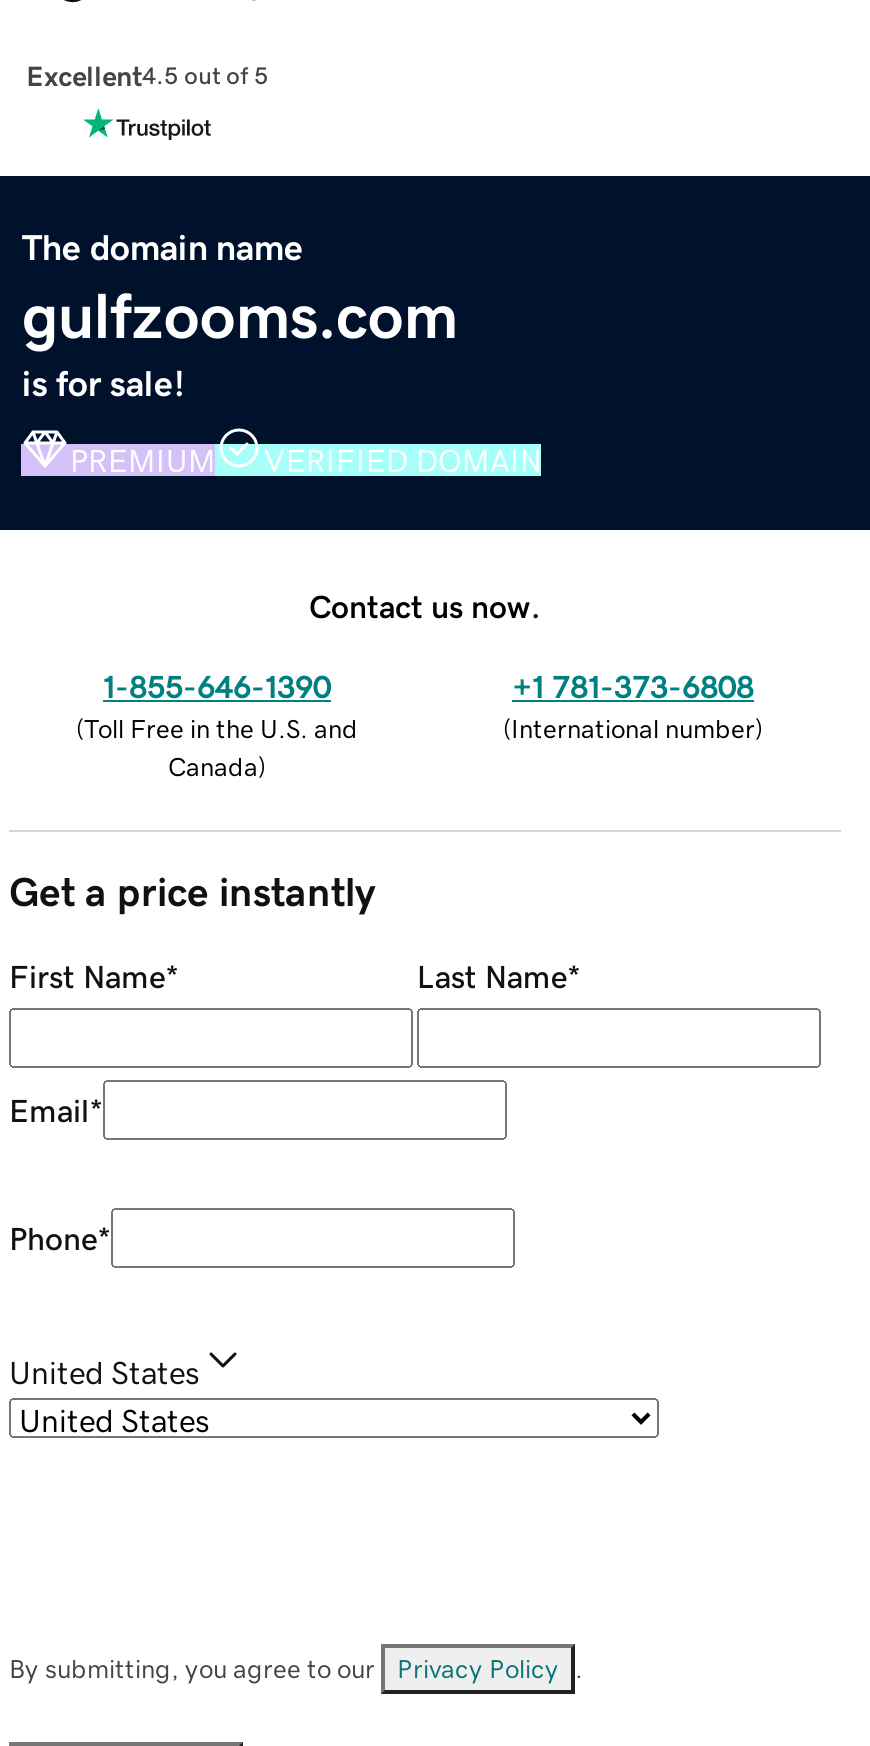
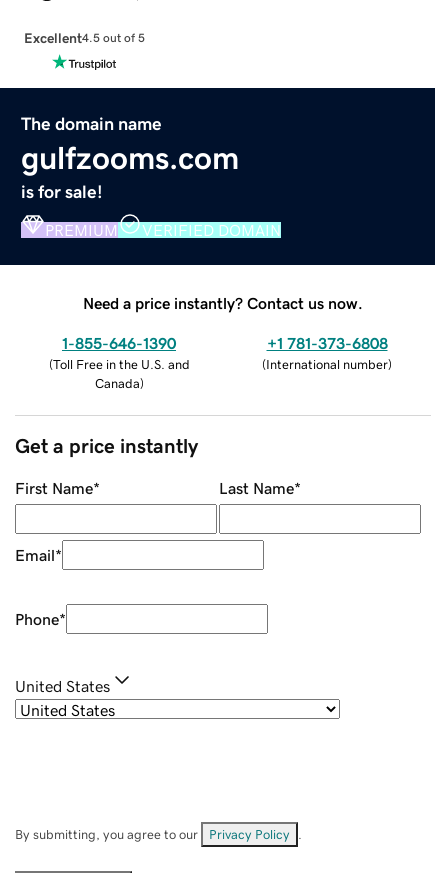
- Contact us now.
+ Need a price instantly? Contact us now.
